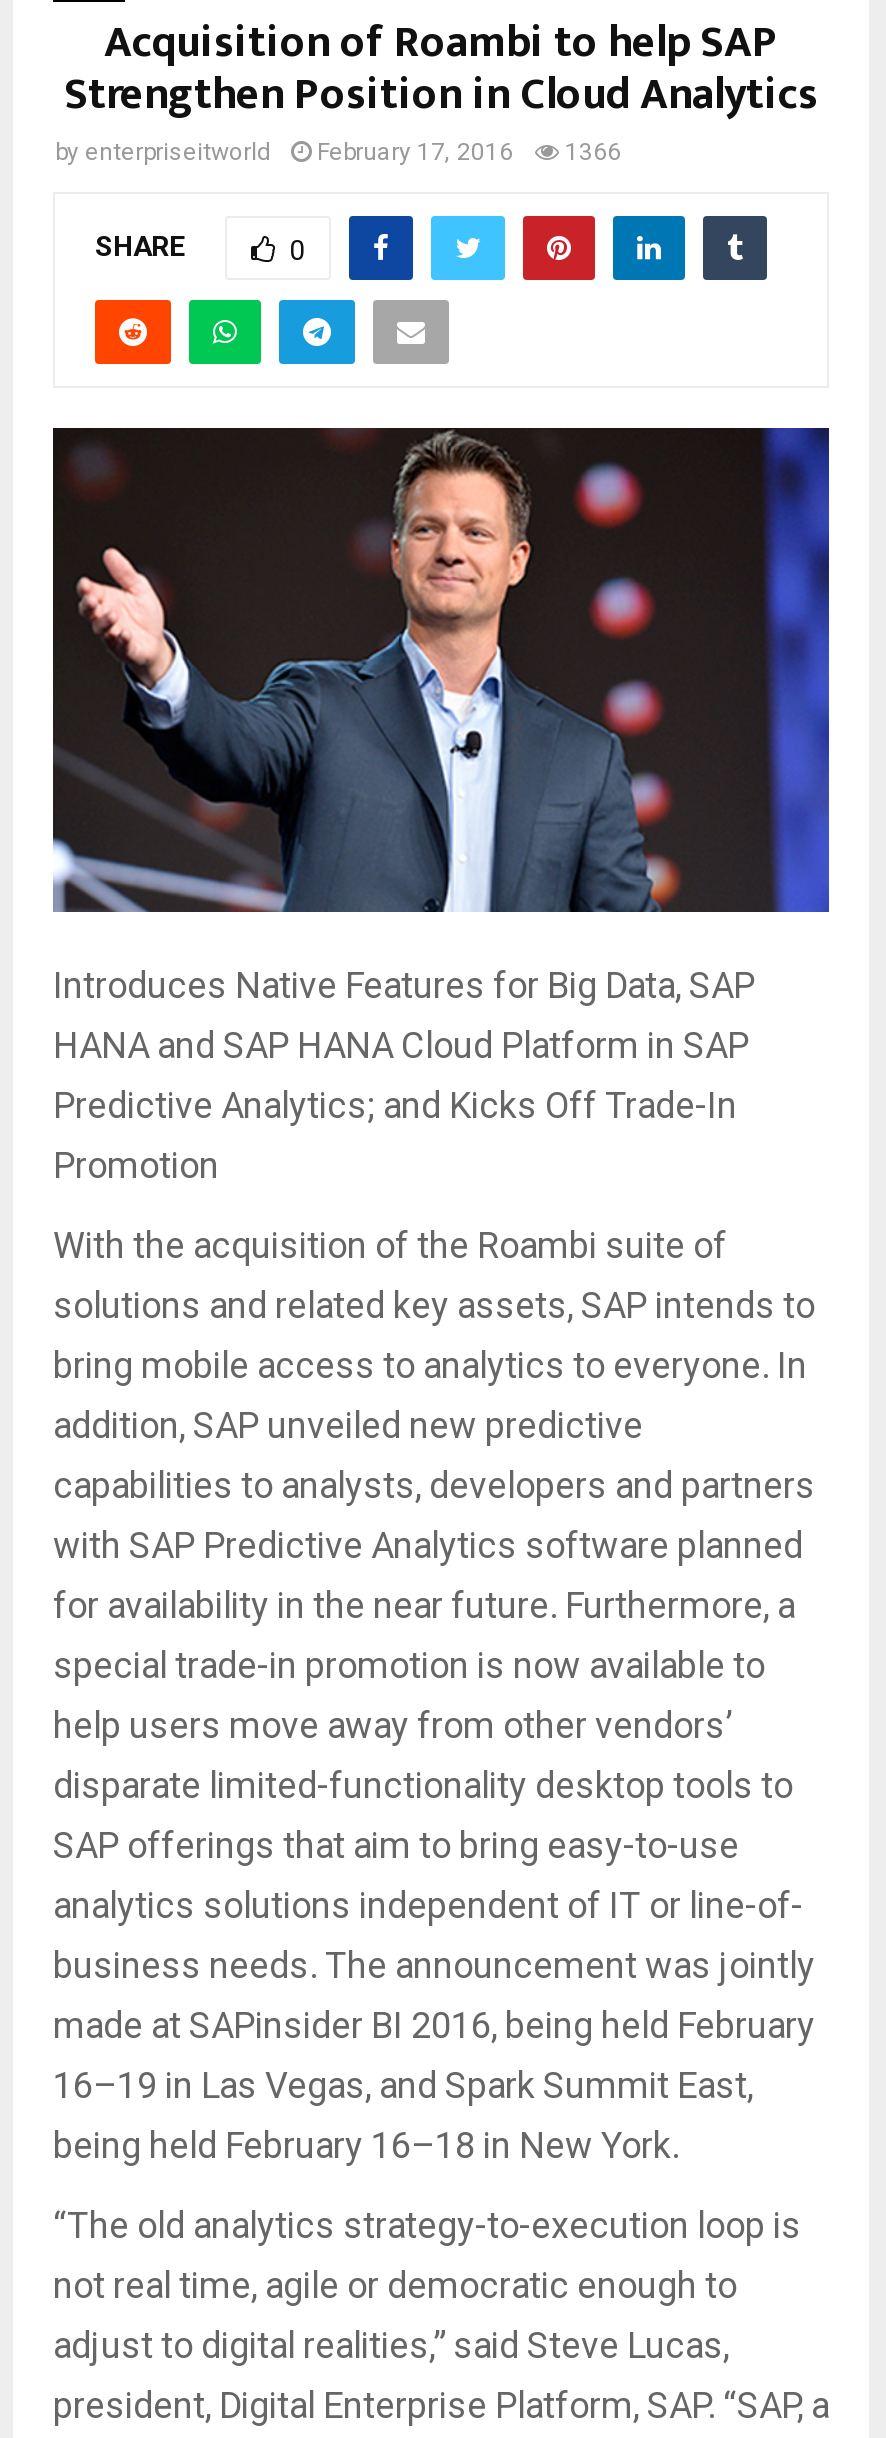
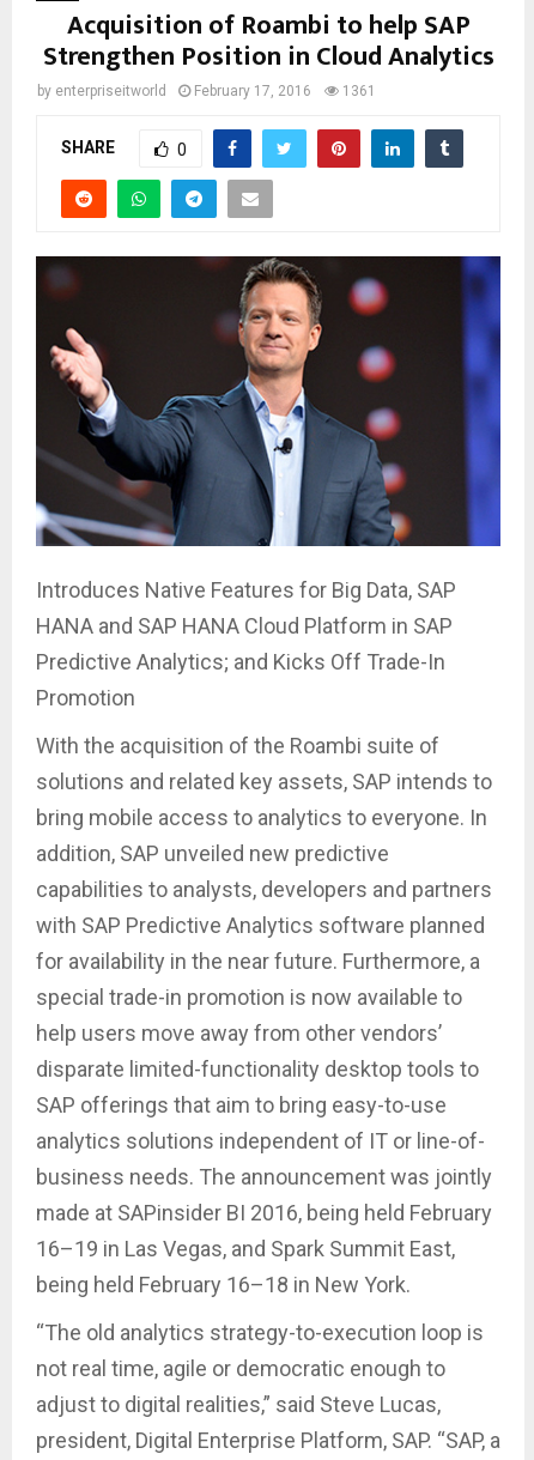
- by enterpriseitworld February 17, 2016 1366
+ by enterpriseitworld February 17, 2016 1361
